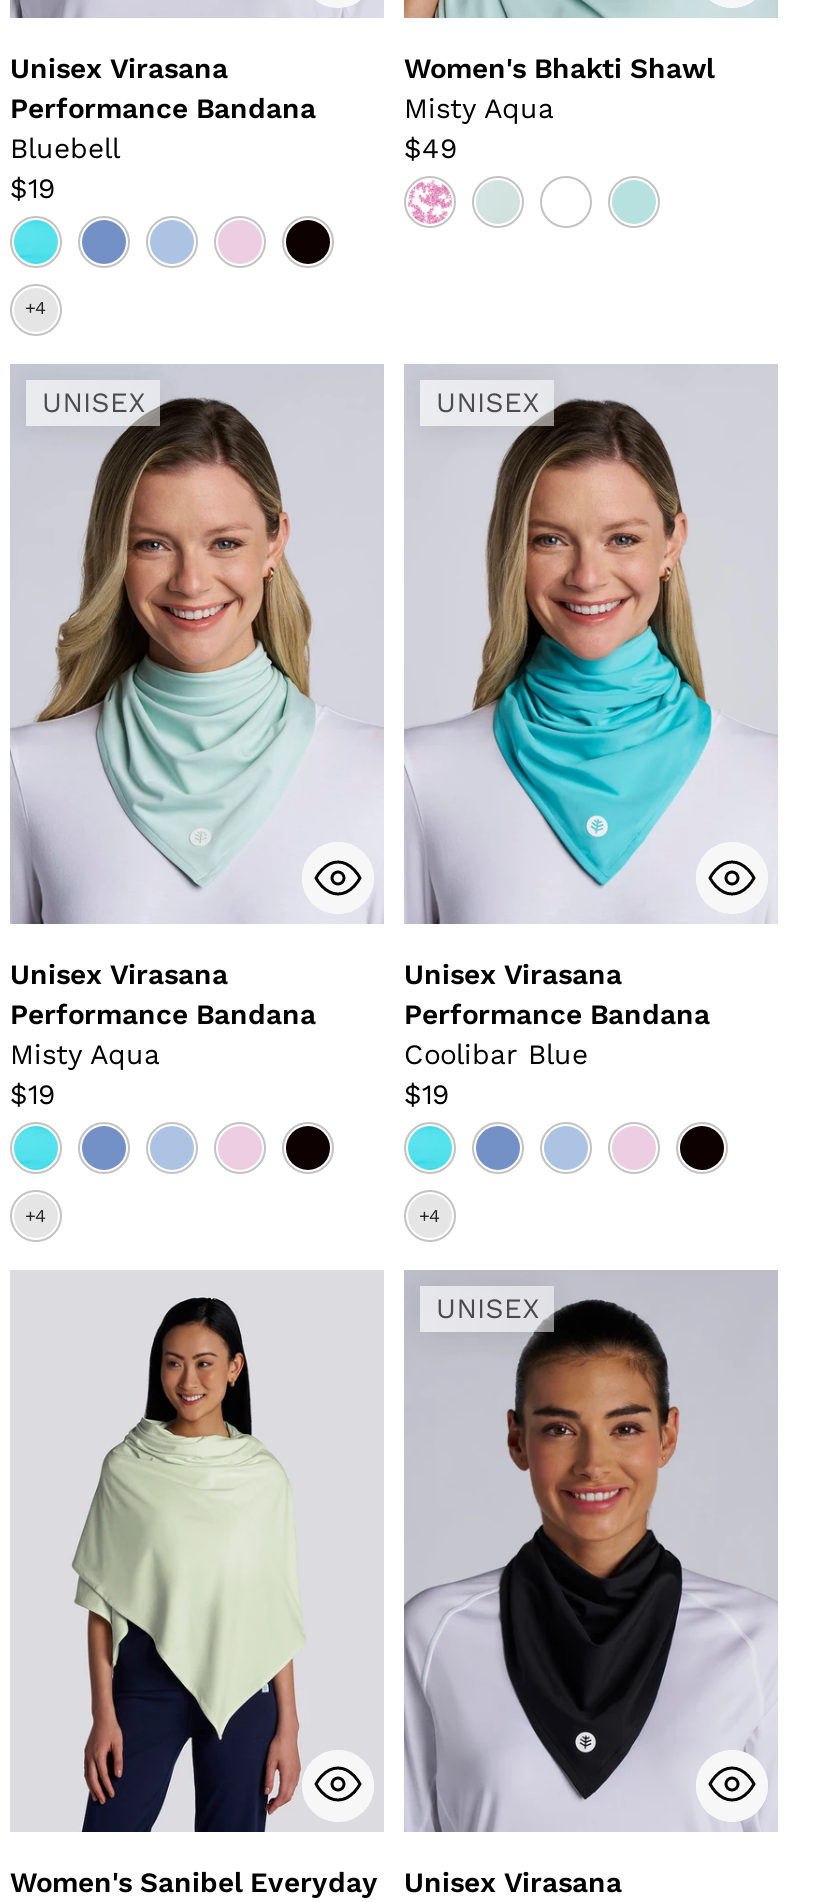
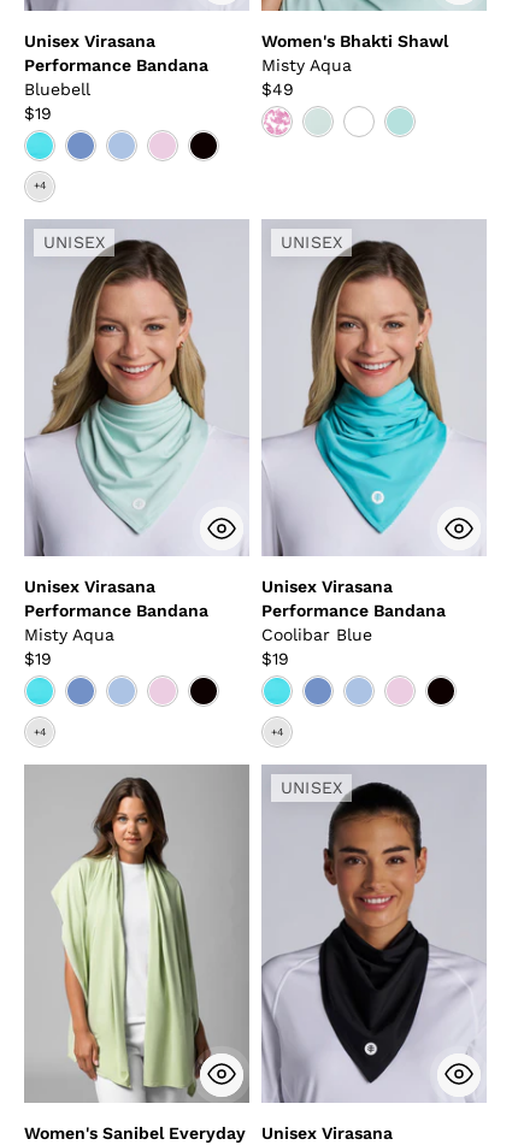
- [image]
+ [image]
